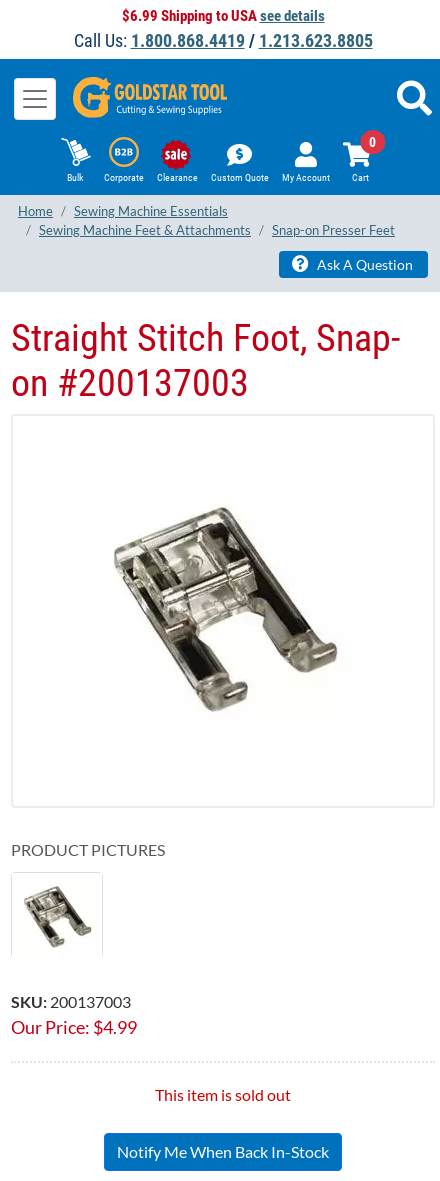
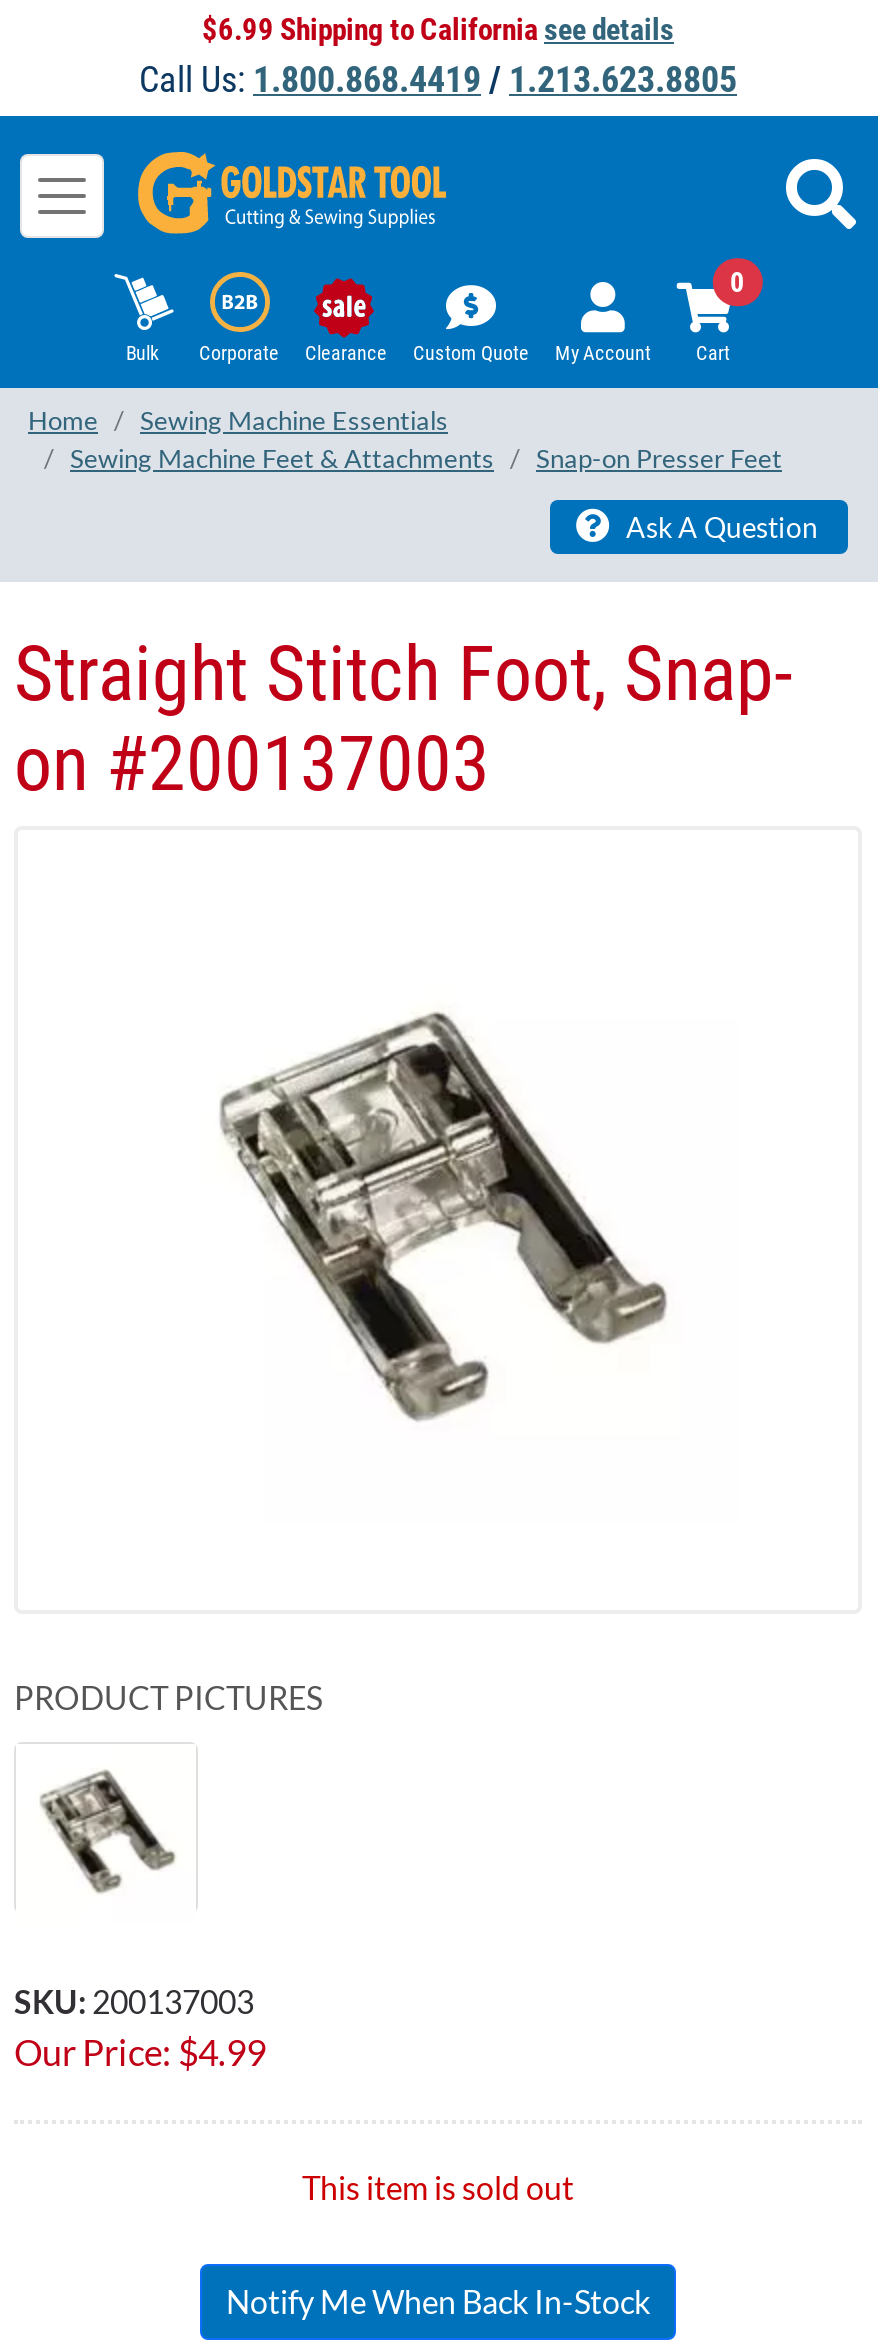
- $6.99 Shipping to USA see details
+ $6.99 Shipping to California see details
